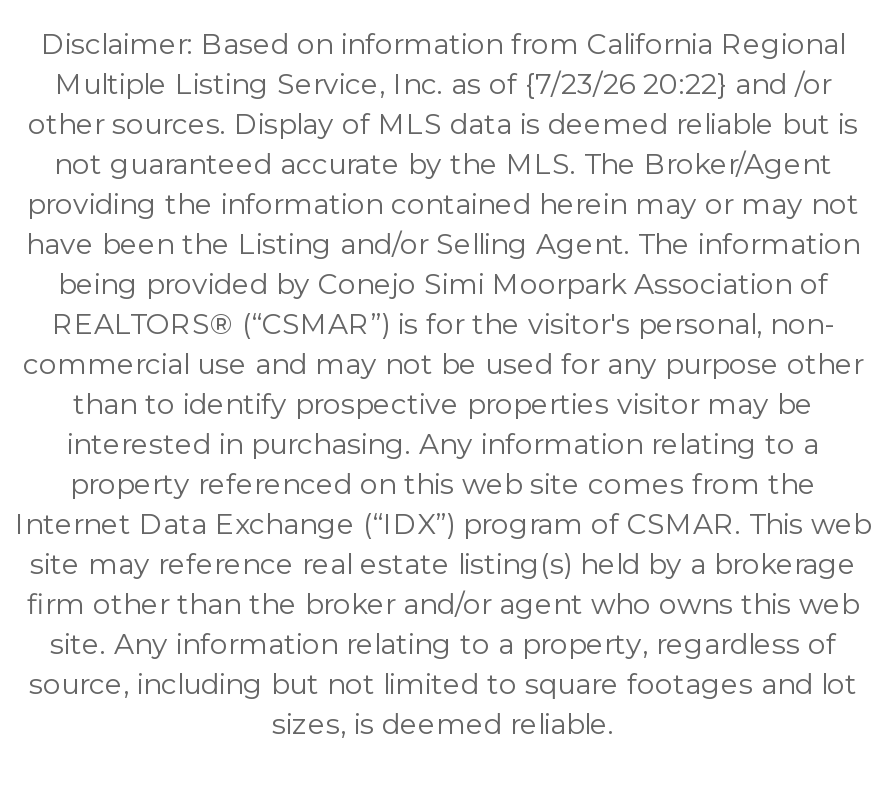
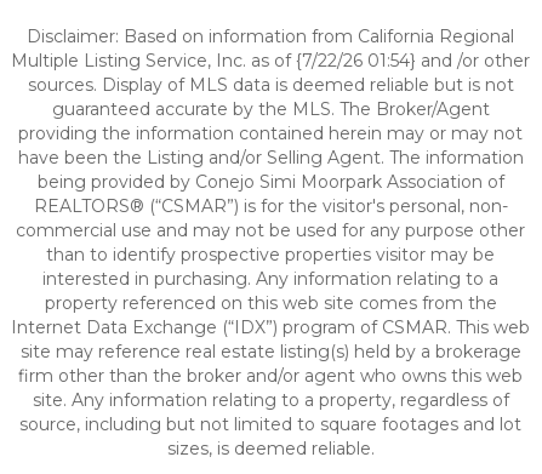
- Multiple Listing Service, Inc. as of {7/23/26 20:22} and /or
- other sources. Display of MLS data is deemed reliable but is
- not guaranteed accurate by the MLS. The Broker/Agent
+ Multiple Listing Service, Inc. as of {7/22/26 01:54} and /or other
+ sources. Display of MLS data is deemed reliable but is not
+ guaranteed accurate by the MLS. The Broker/Agent
